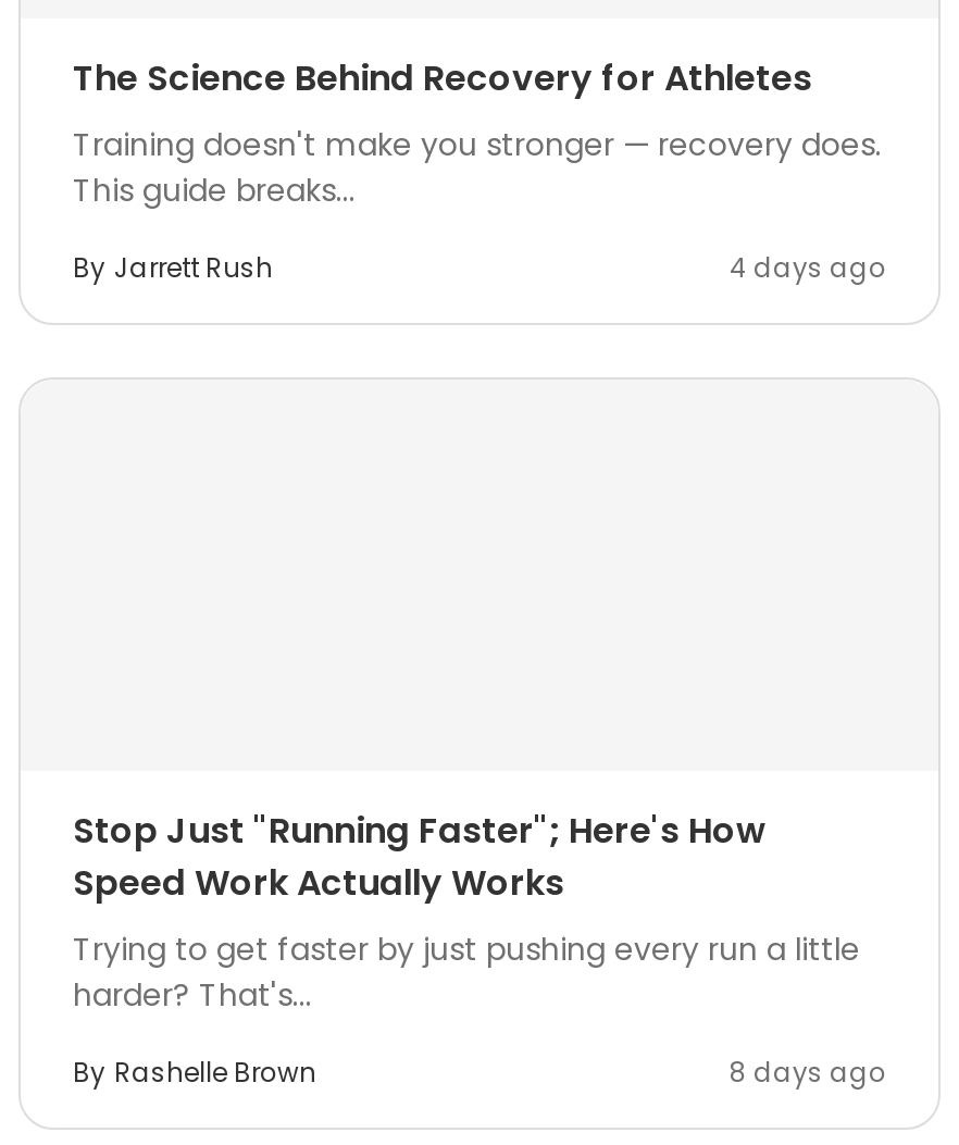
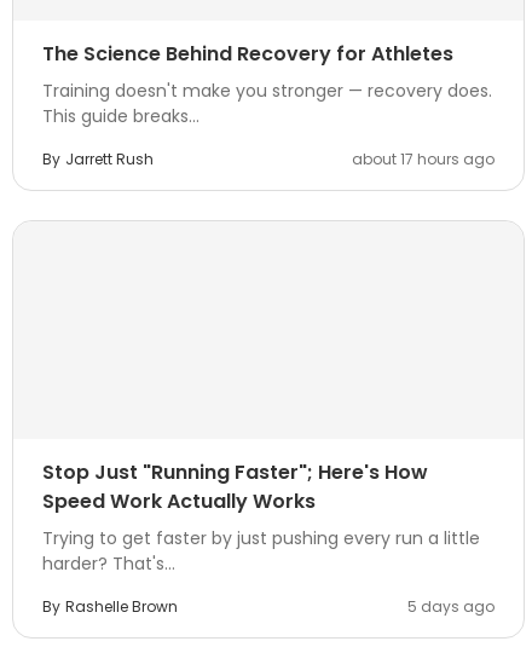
- 4 days ago
+ about 17 hours ago

- 8 days ago
+ 5 days ago
